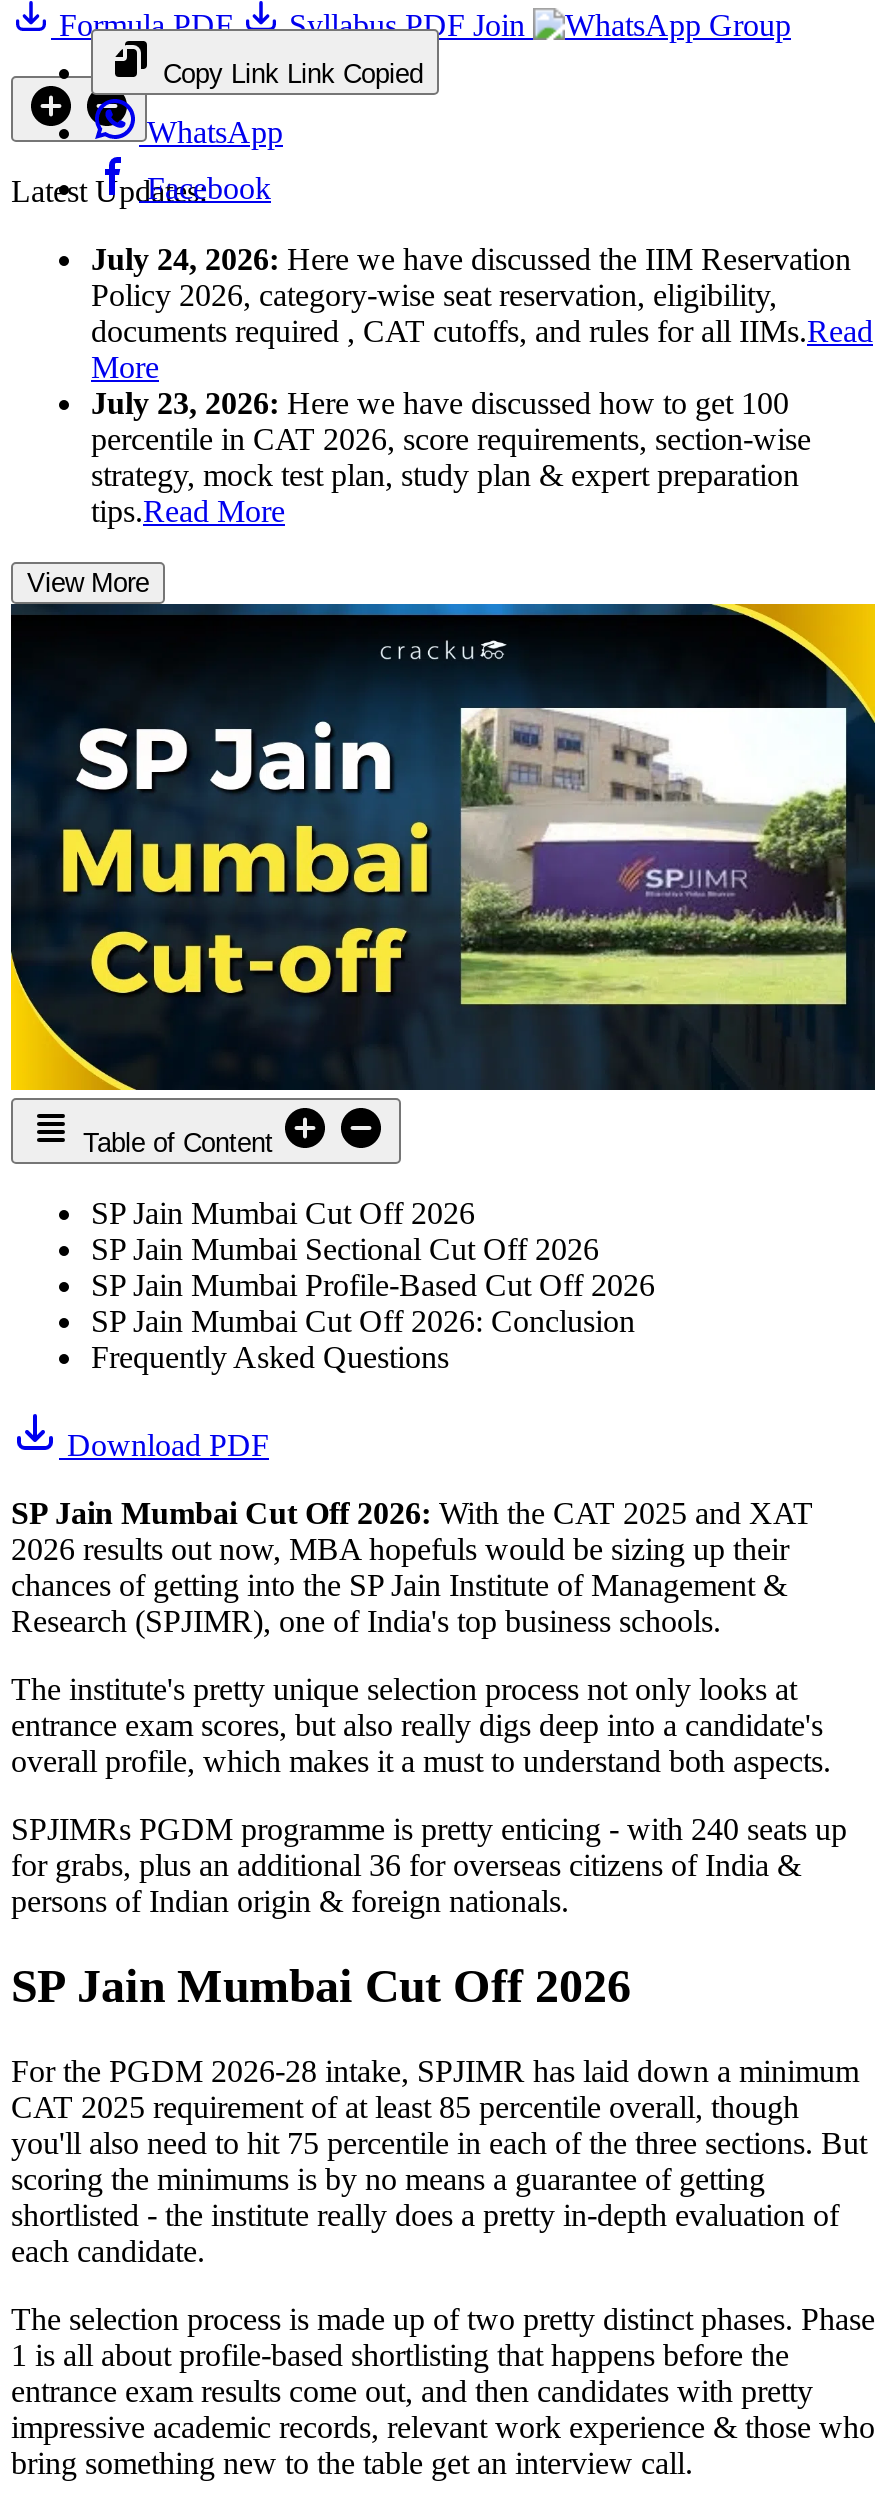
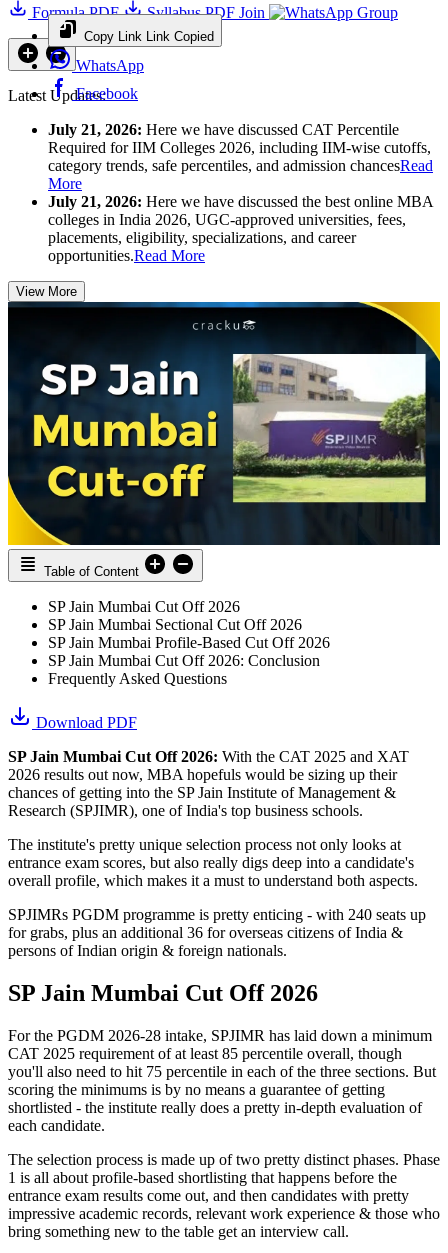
- July 24, 2026: Here we have discussed the IIM Reservation
- Policy 2026, category-wise seat reservation, eligibility,
- documents required , CAT cutoffs, and rules for all IIMs.Read
+ July 21, 2026: Here we have discussed CAT Percentile
+ Required for IIM Colleges 2026, including IIM-wise cutoffs,
+ category trends, safe percentiles, and admission chancesRead

- July 23, 2026: Here we have discussed how to get 100
- percentile in CAT 2026, score requirements, section-wise
- strategy, mock test plan, study plan & expert preparation
- tips.Read More
+ July 21, 2026: Here we have discussed the best online MBA
+ colleges in India 2026, UGC-approved universities, fees,
+ placements, eligibility, specializations, and career
+ opportunities.Read More
